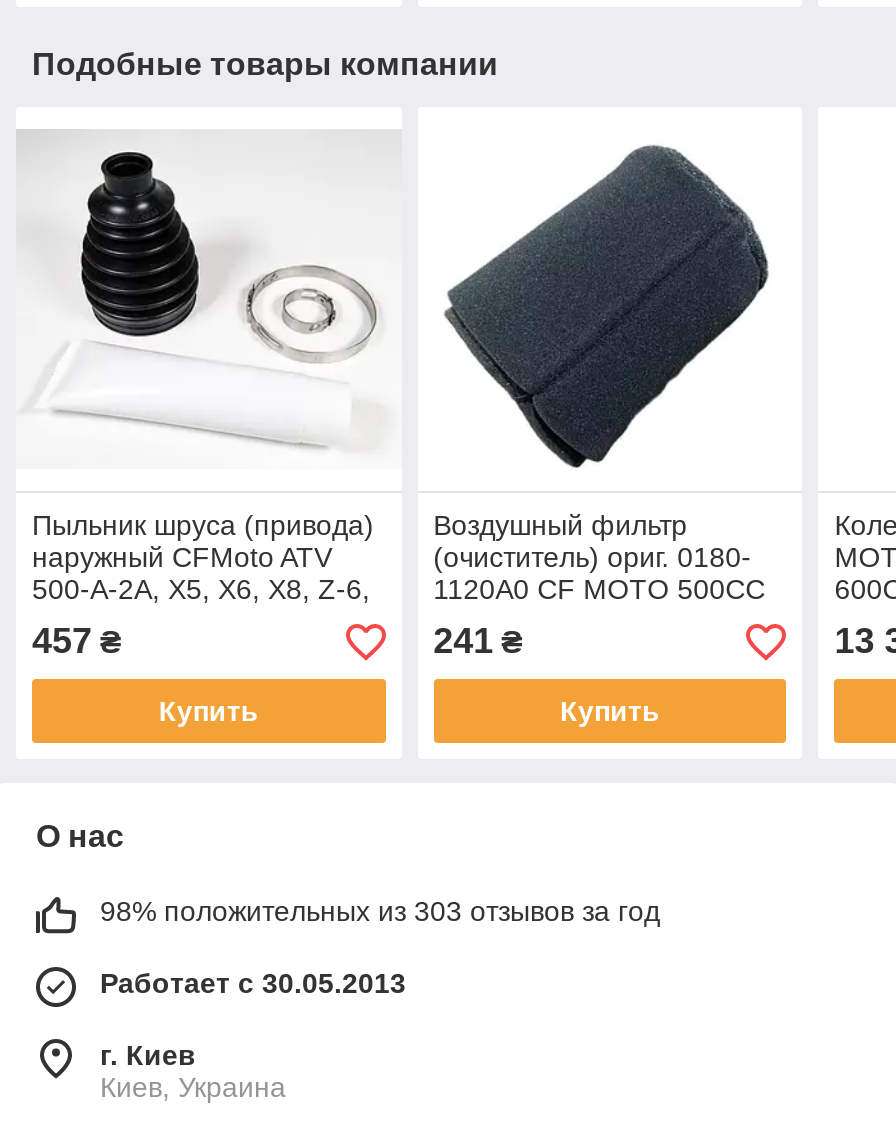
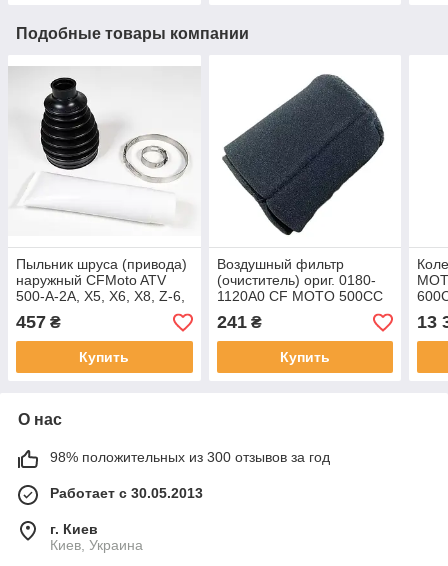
- 98% положительных из 303 отзывов за год
+ 98% положительных из 300 отзывов за год
